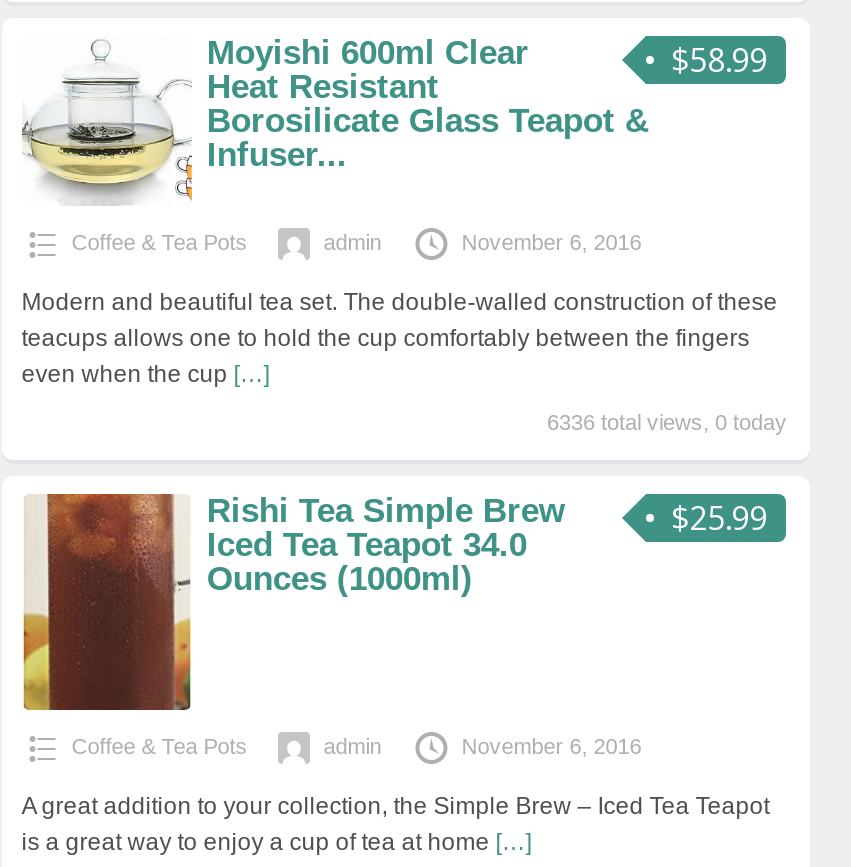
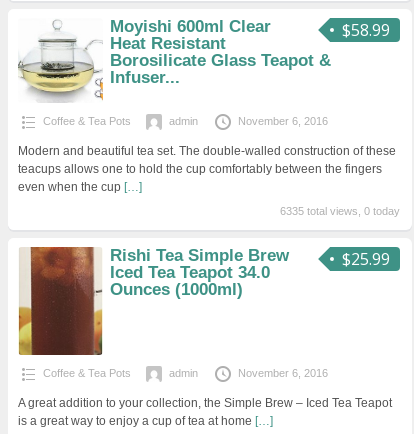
- 6336 total views, 0 today
+ 6335 total views, 0 today
